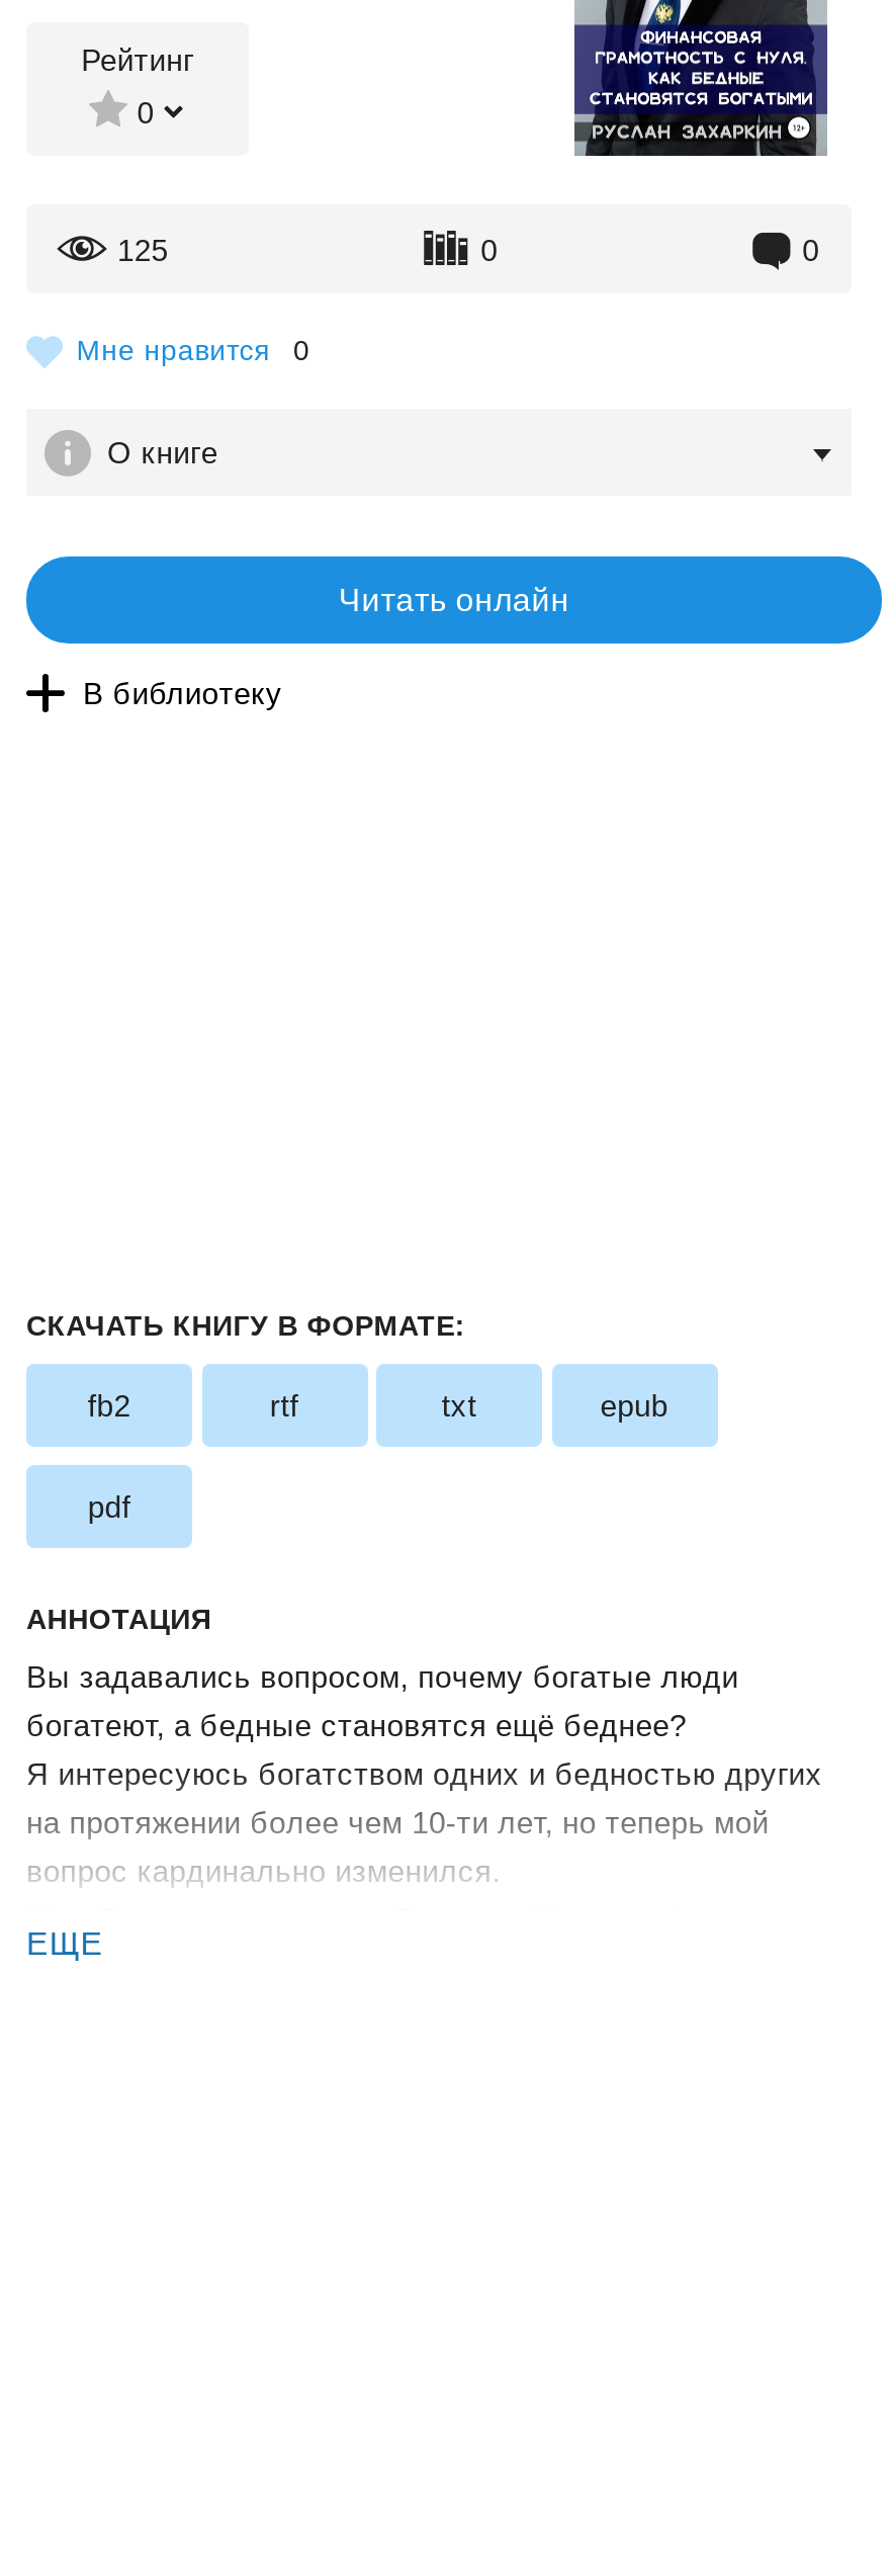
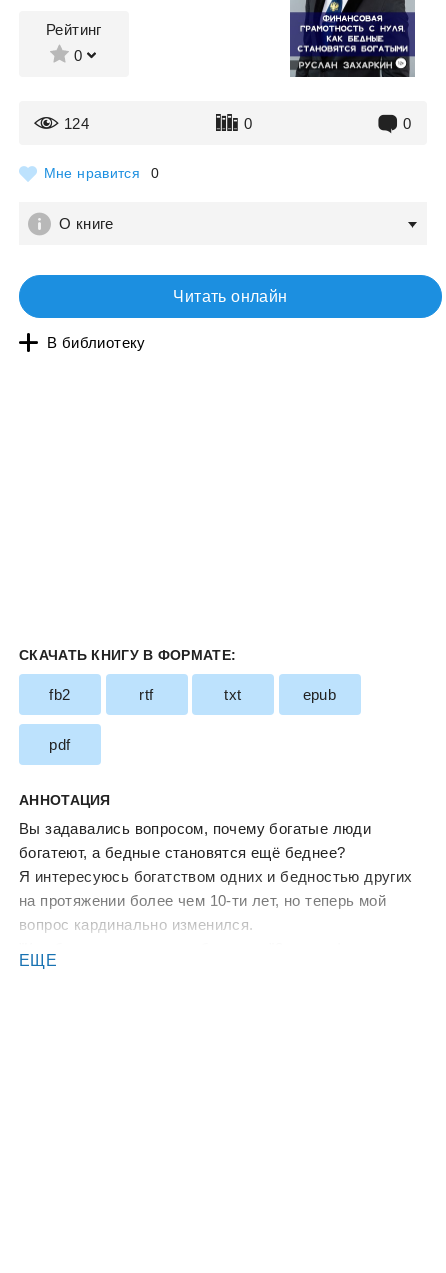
- 125
+ 124
